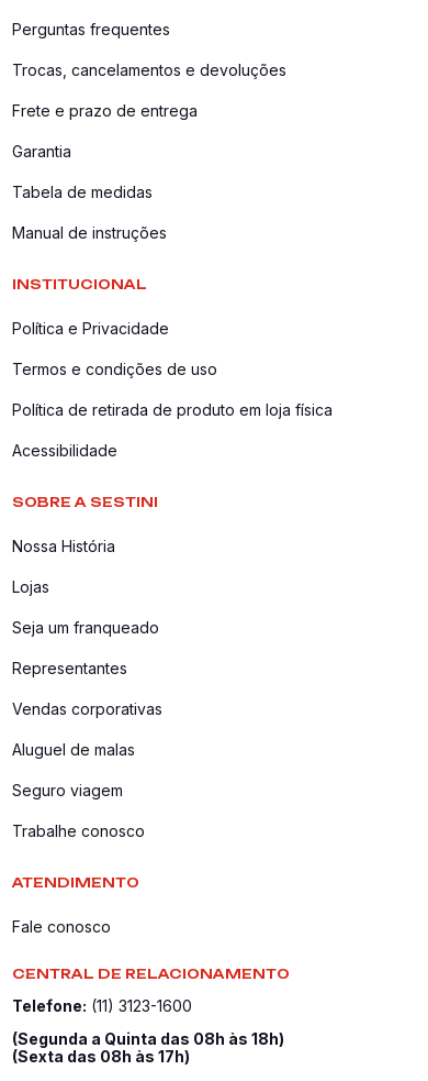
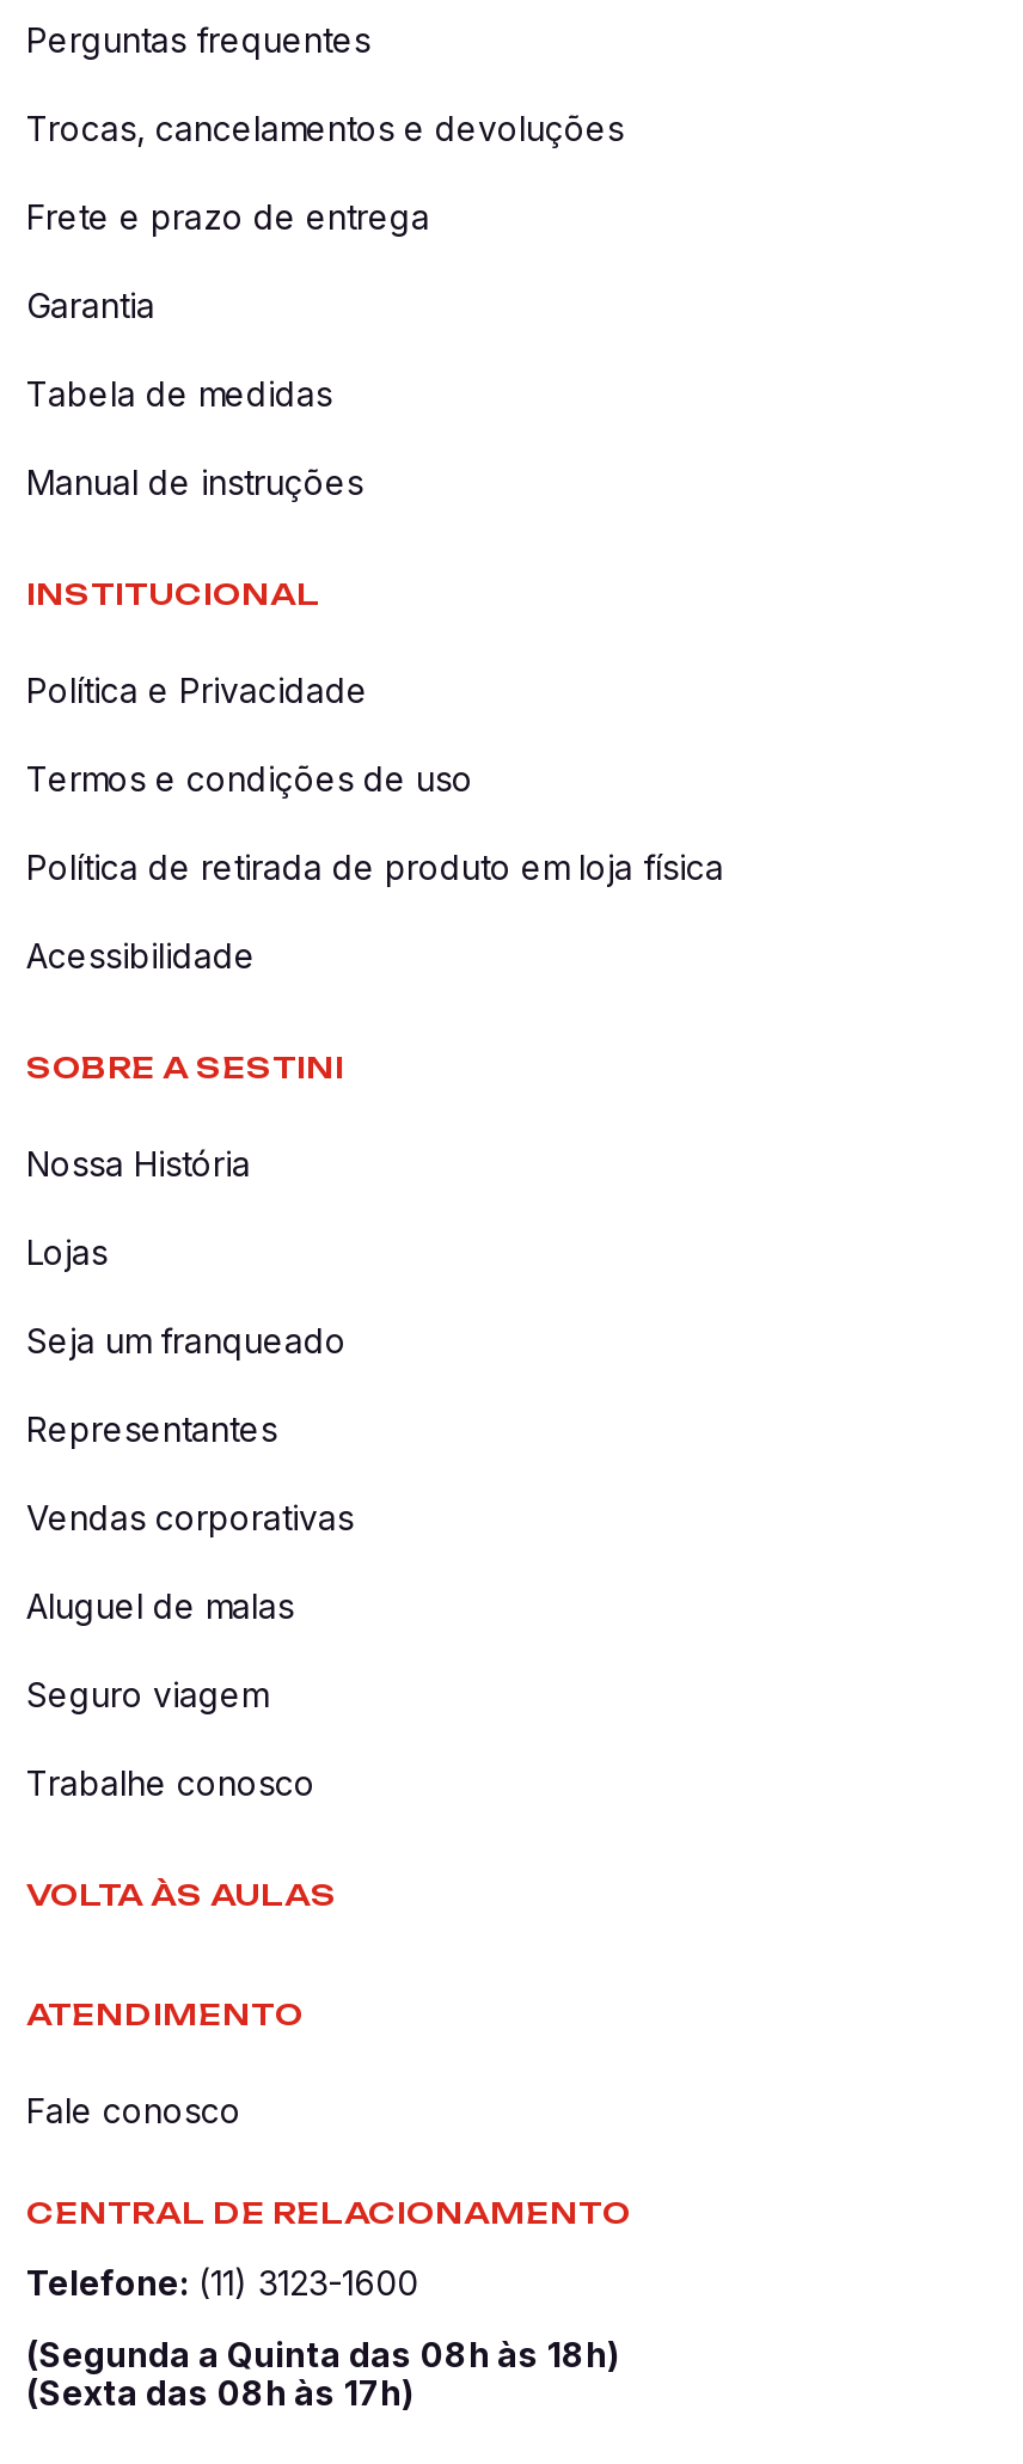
+ VOLTA ÀS AULAS
